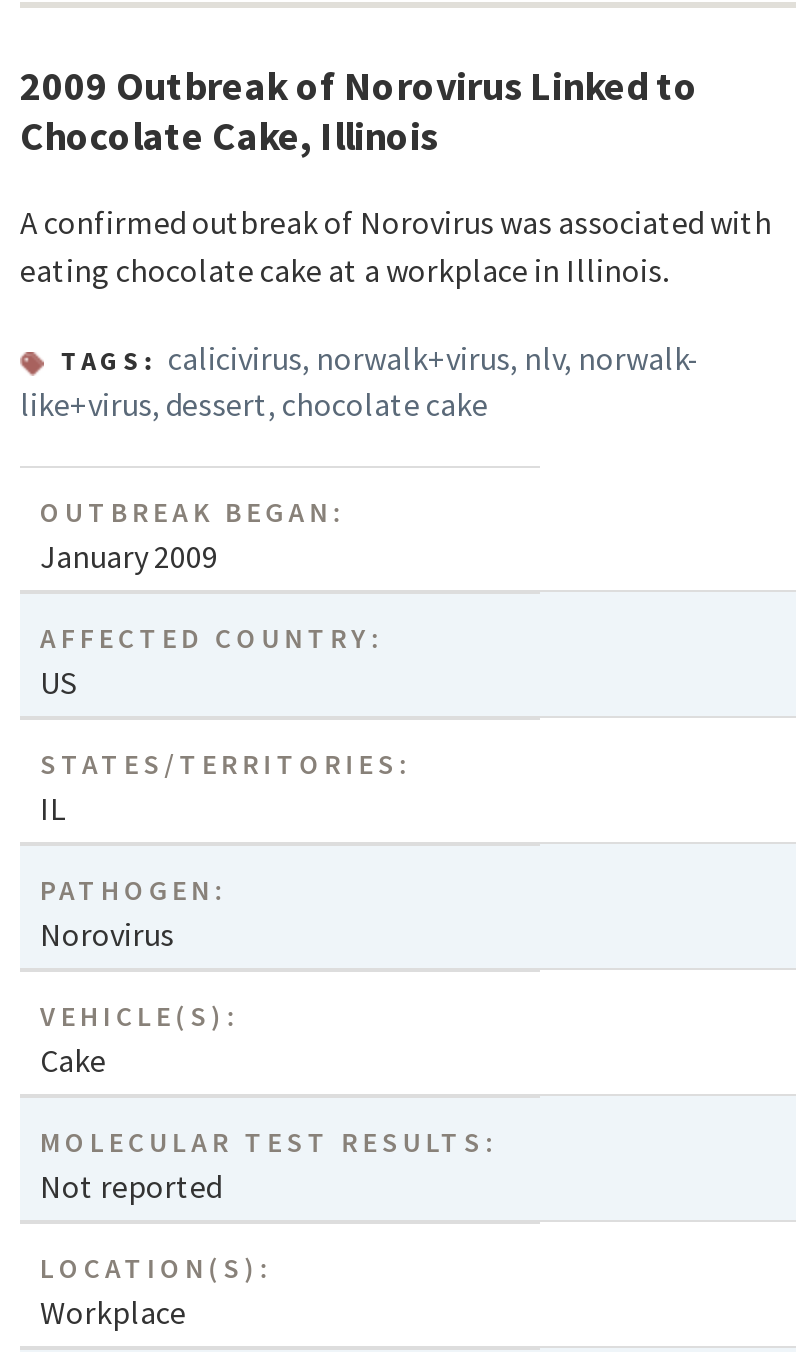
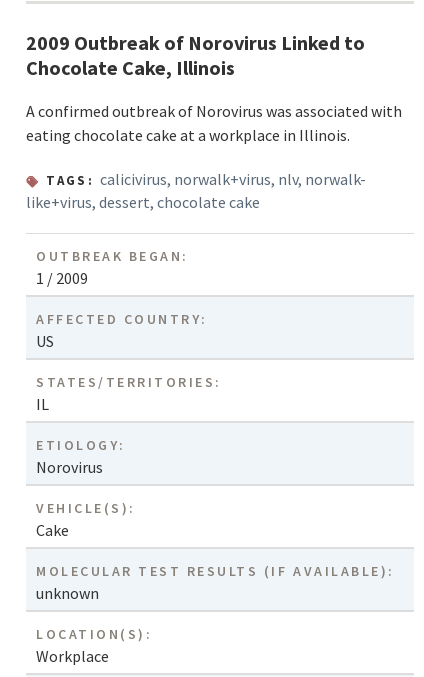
- January 2009
+ 1 / 2009

- PATHOGEN:
+ ETIOLOGY:

- MOLECULAR TEST RESULTS:
- Not reported
+ MOLECULAR TEST RESULTS (IF AVAILABLE):
+ unknown
